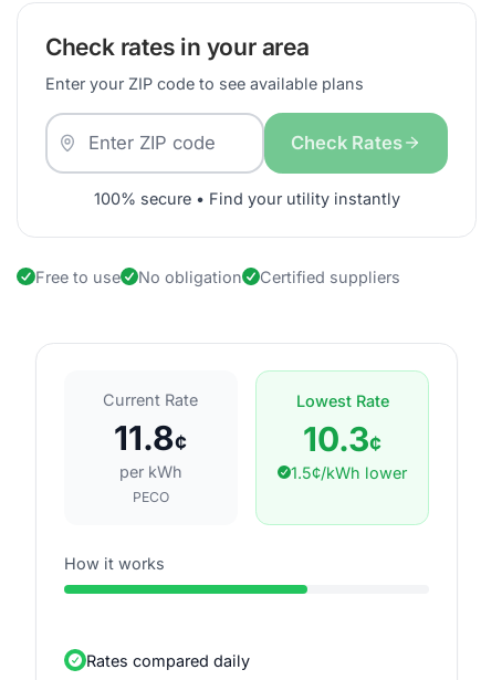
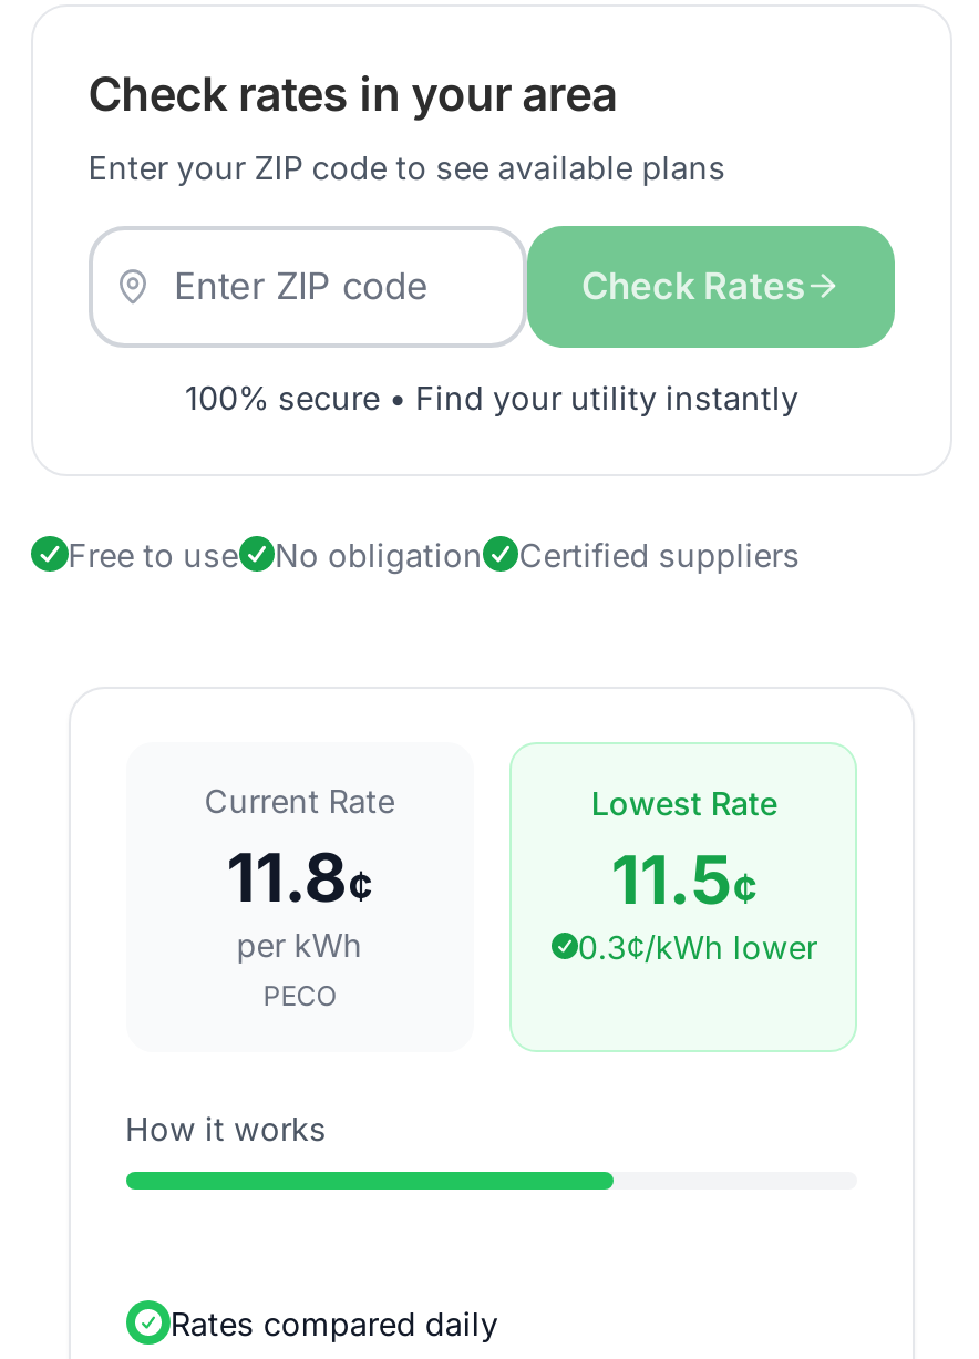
- 10.3¢
+ 11.5¢

- 1.5¢/kWh lower
+ 0.3¢/kWh lower
